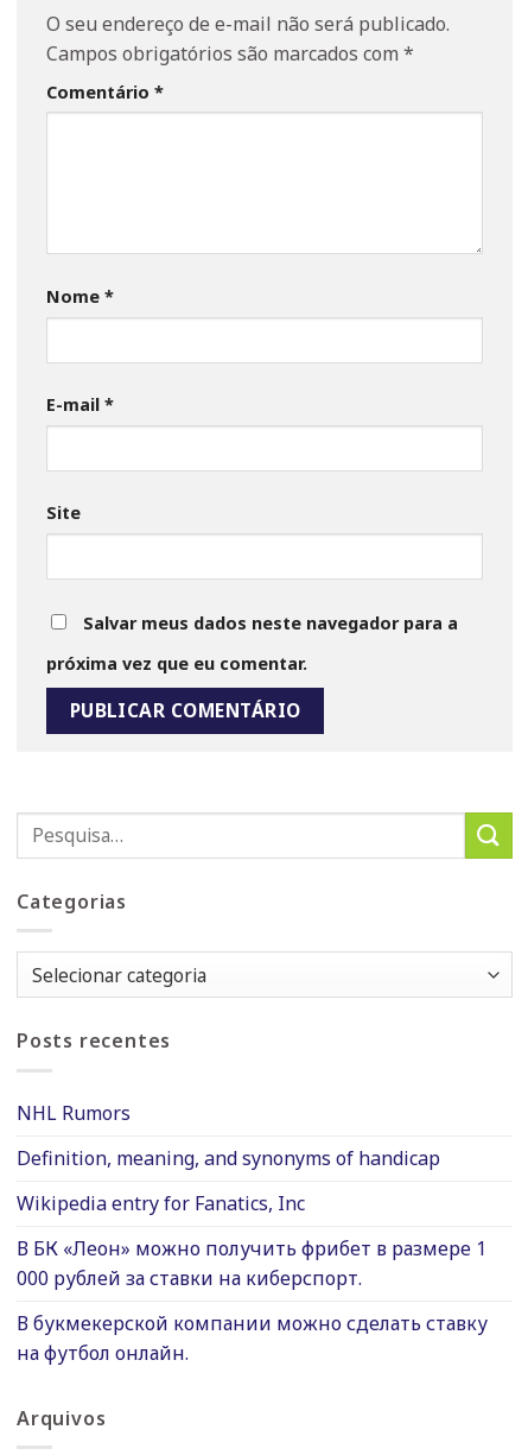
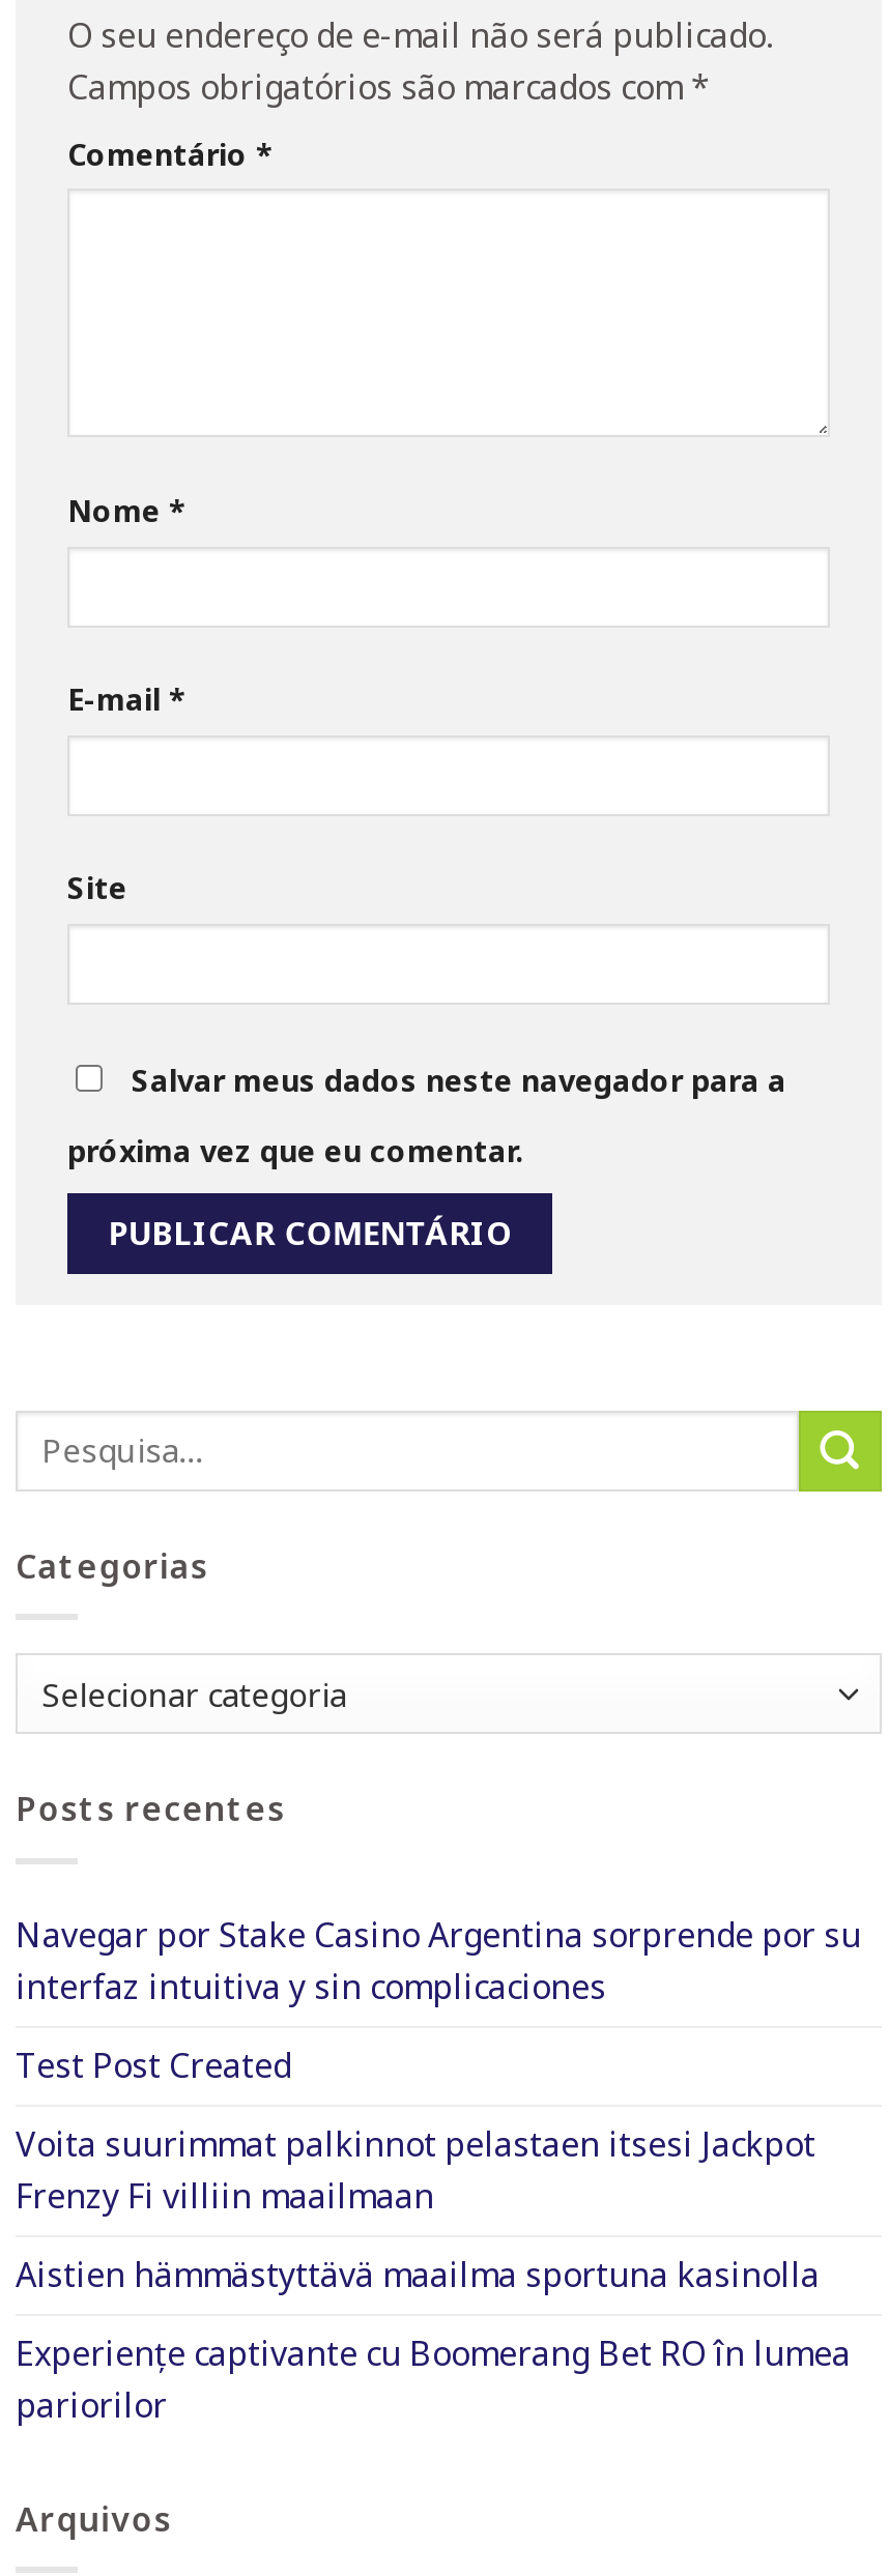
- NHL Rumors
+ Navegar por Stake Casino Argentina sorprende por su
+ interfaz intuitiva y sin complicaciones

- Definition, meaning, and synonyms of handicap
+ Test Post Created

- Wikipedia entry for Fanatics, Inc
+ Voita suurimmat palkinnot pelastaen itsesi Jackpot
+ Frenzy Fi villiin maailmaan

- В БК «Леон» можно получить фрибет в размере 1
- 000 рублей за ставки на киберспорт.
+ Aistien hämmästyttävä maailma sportuna kasinolla

- В букмекерской компании можно сделать ставку
- на футбол онлайн.
+ Experiențe captivante cu Boomerang Bet RO în lumea
+ pariorilor
